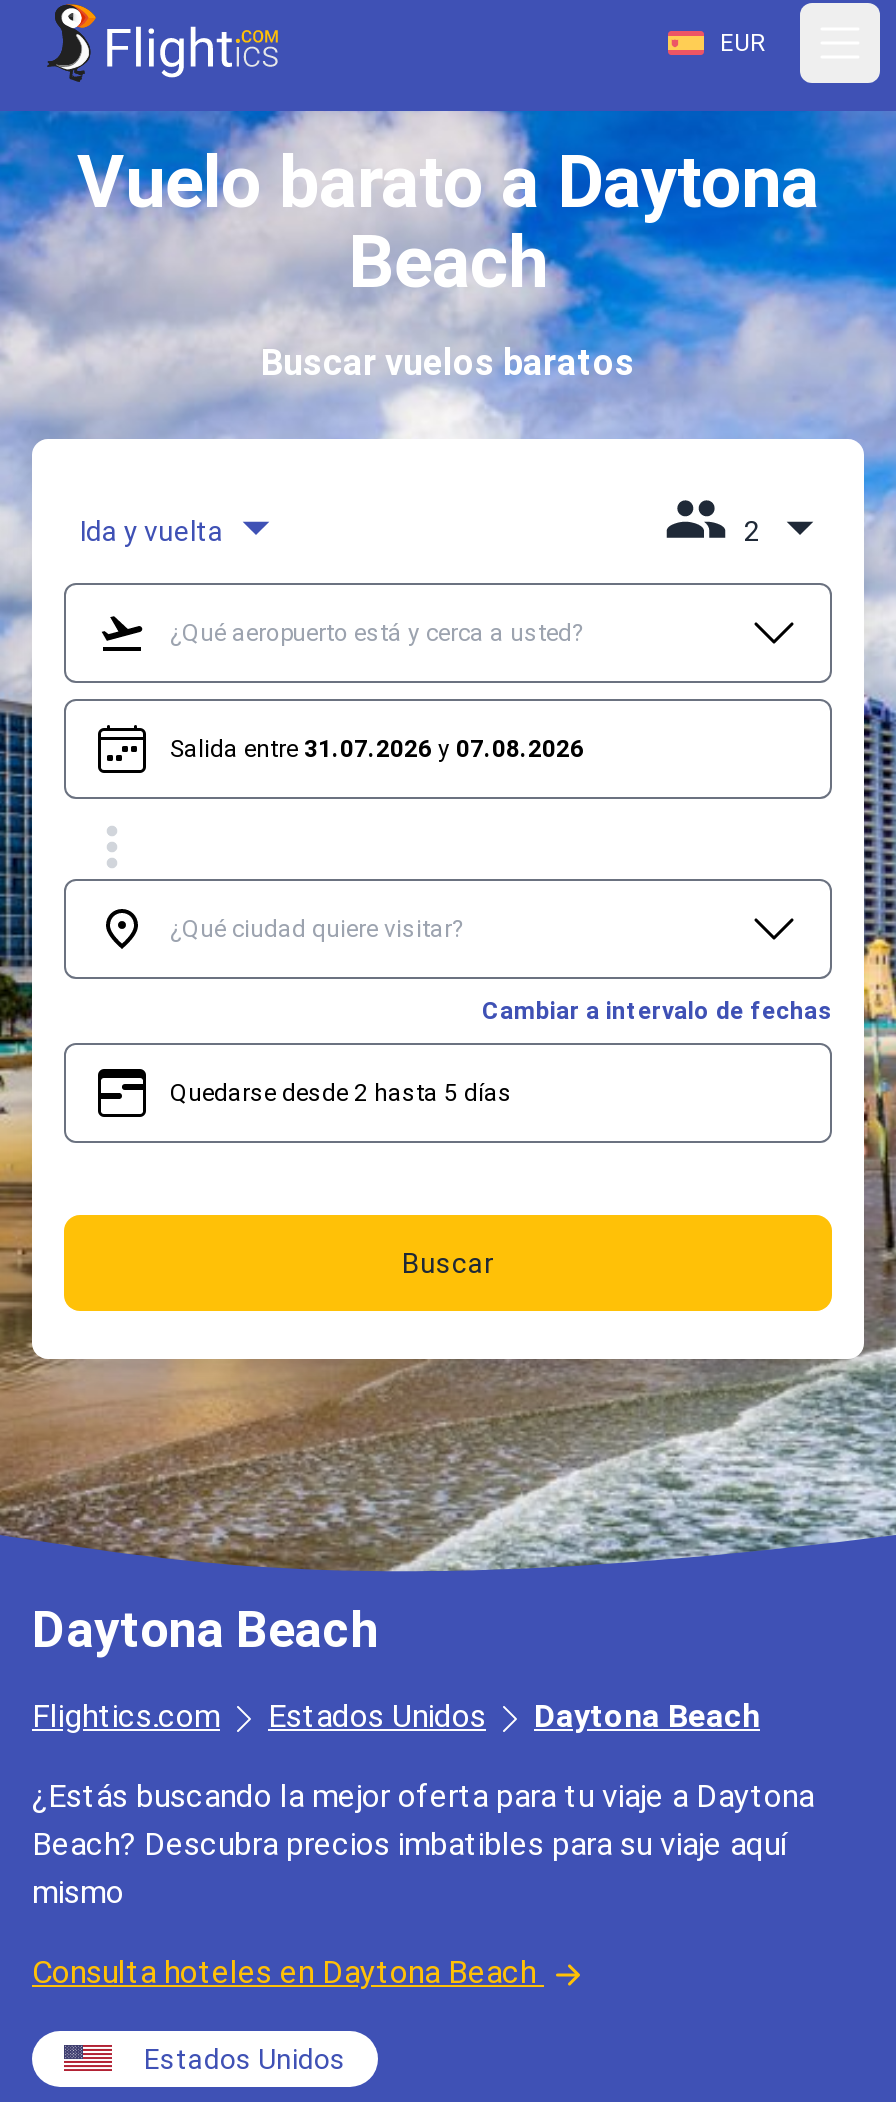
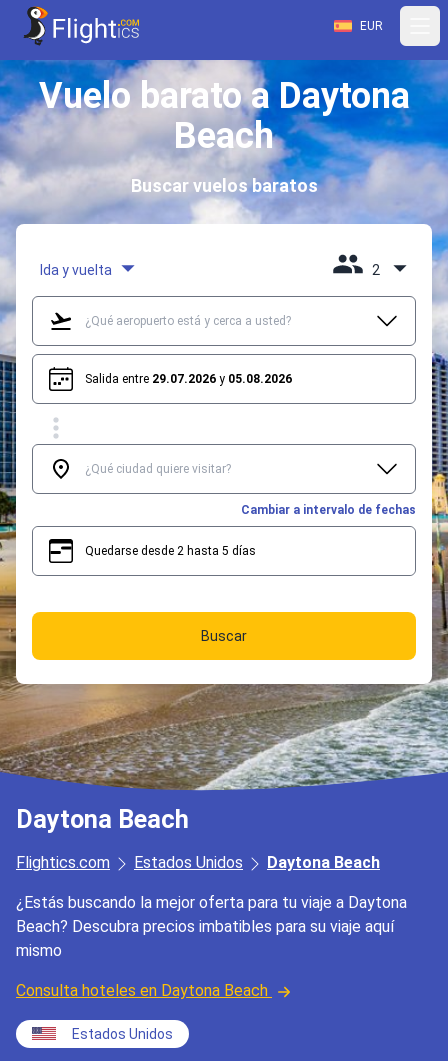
- Salida entre 31.07.2026 y 07.08.2026
+ Salida entre 29.07.2026 y 05.08.2026
